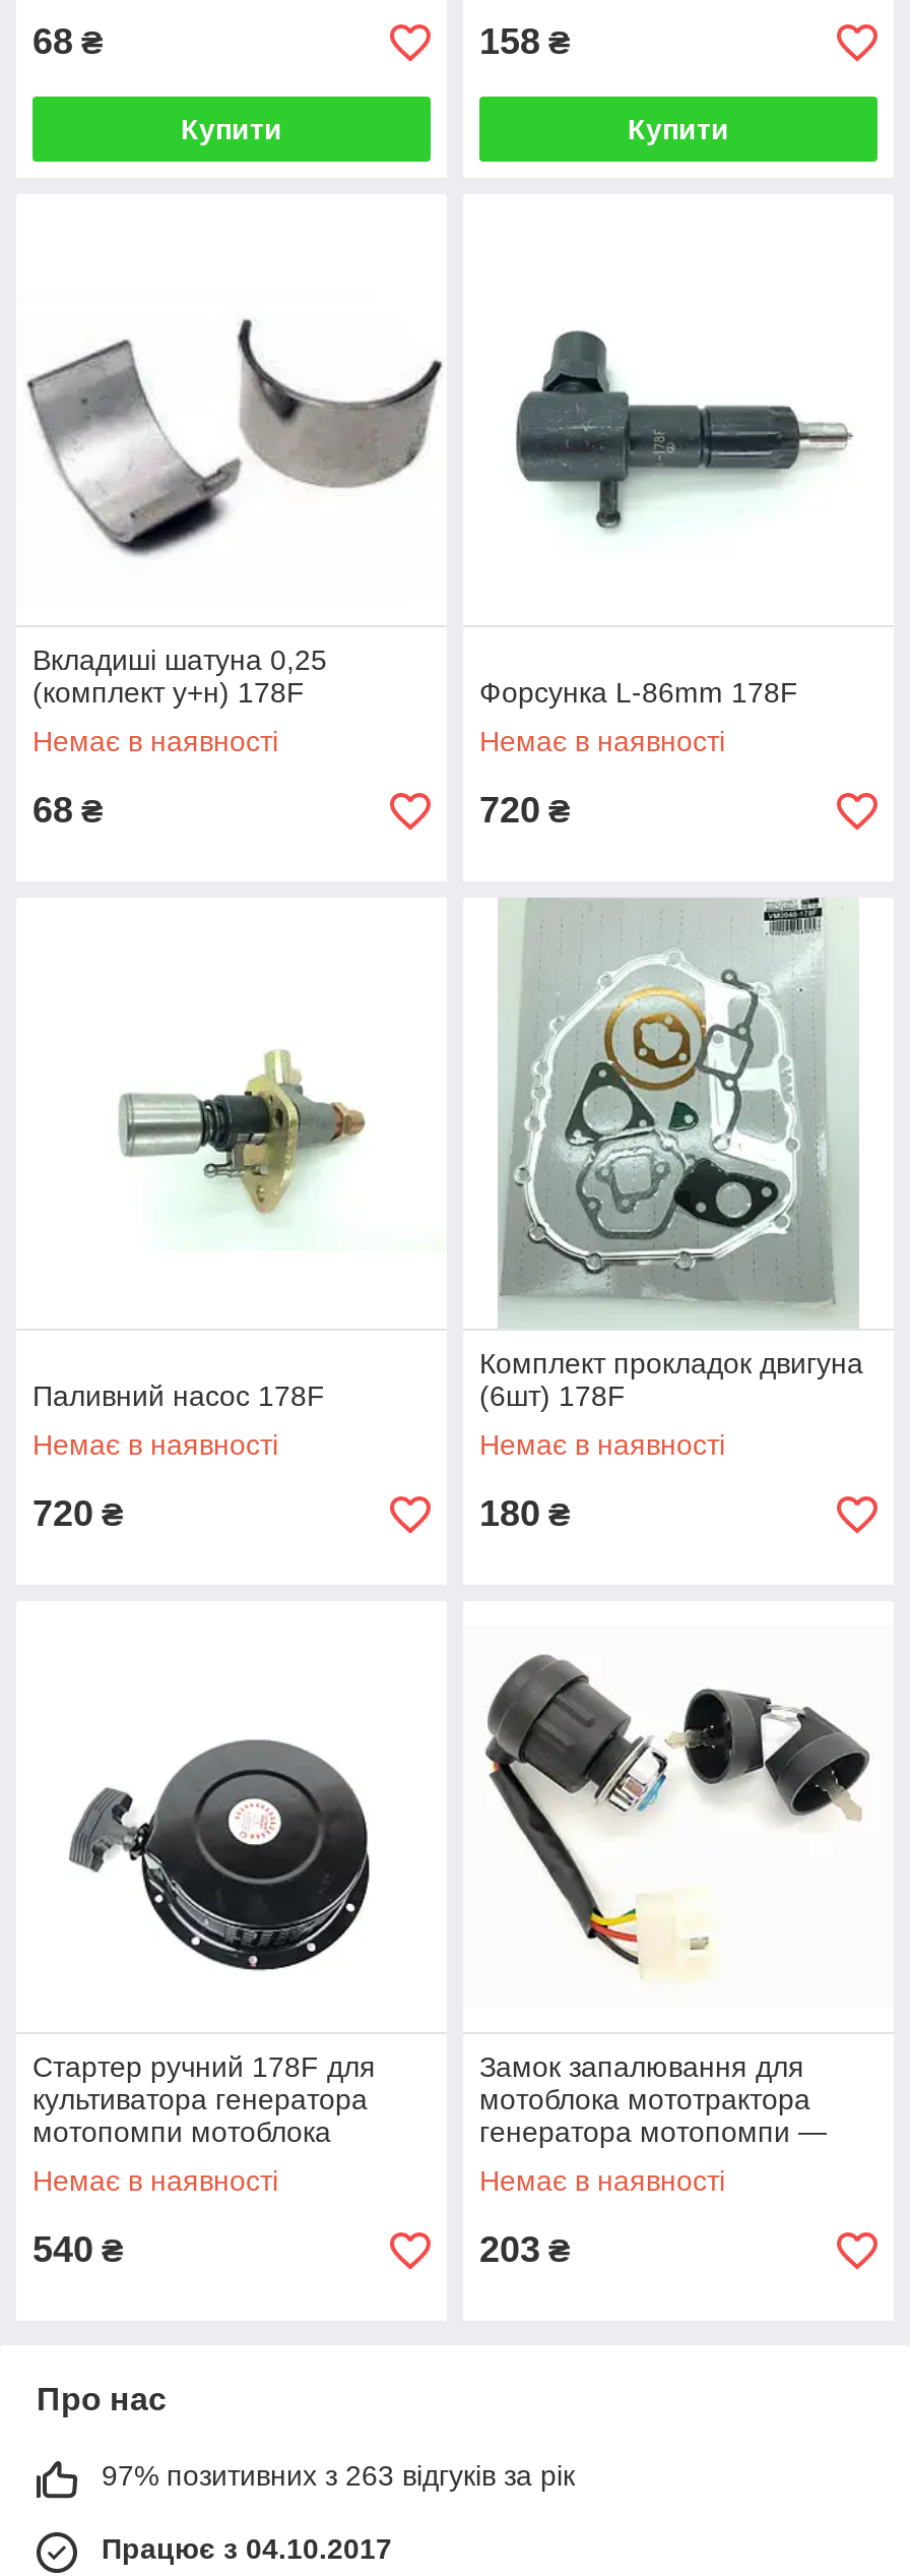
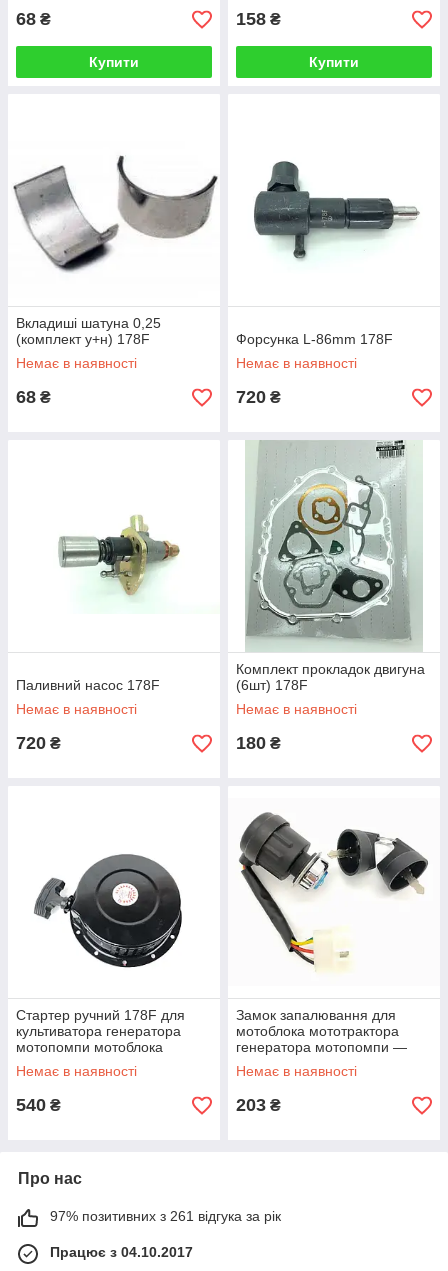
- 97% позитивних з 263 відгуків за рік
+ 97% позитивних з 261 відгука за рік
